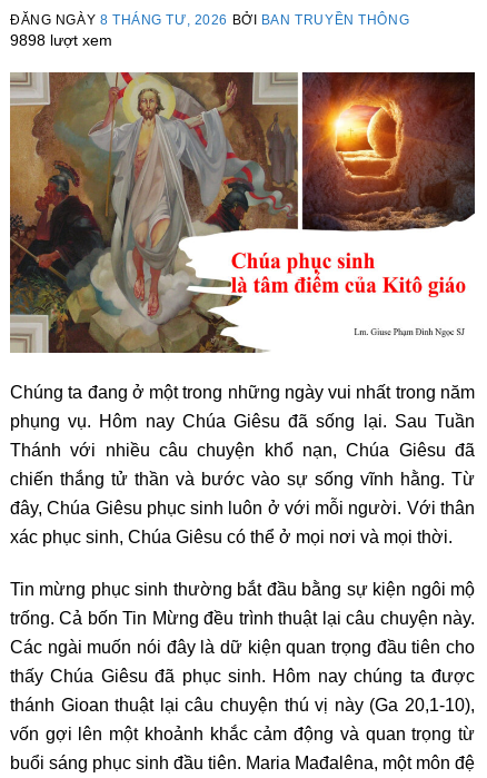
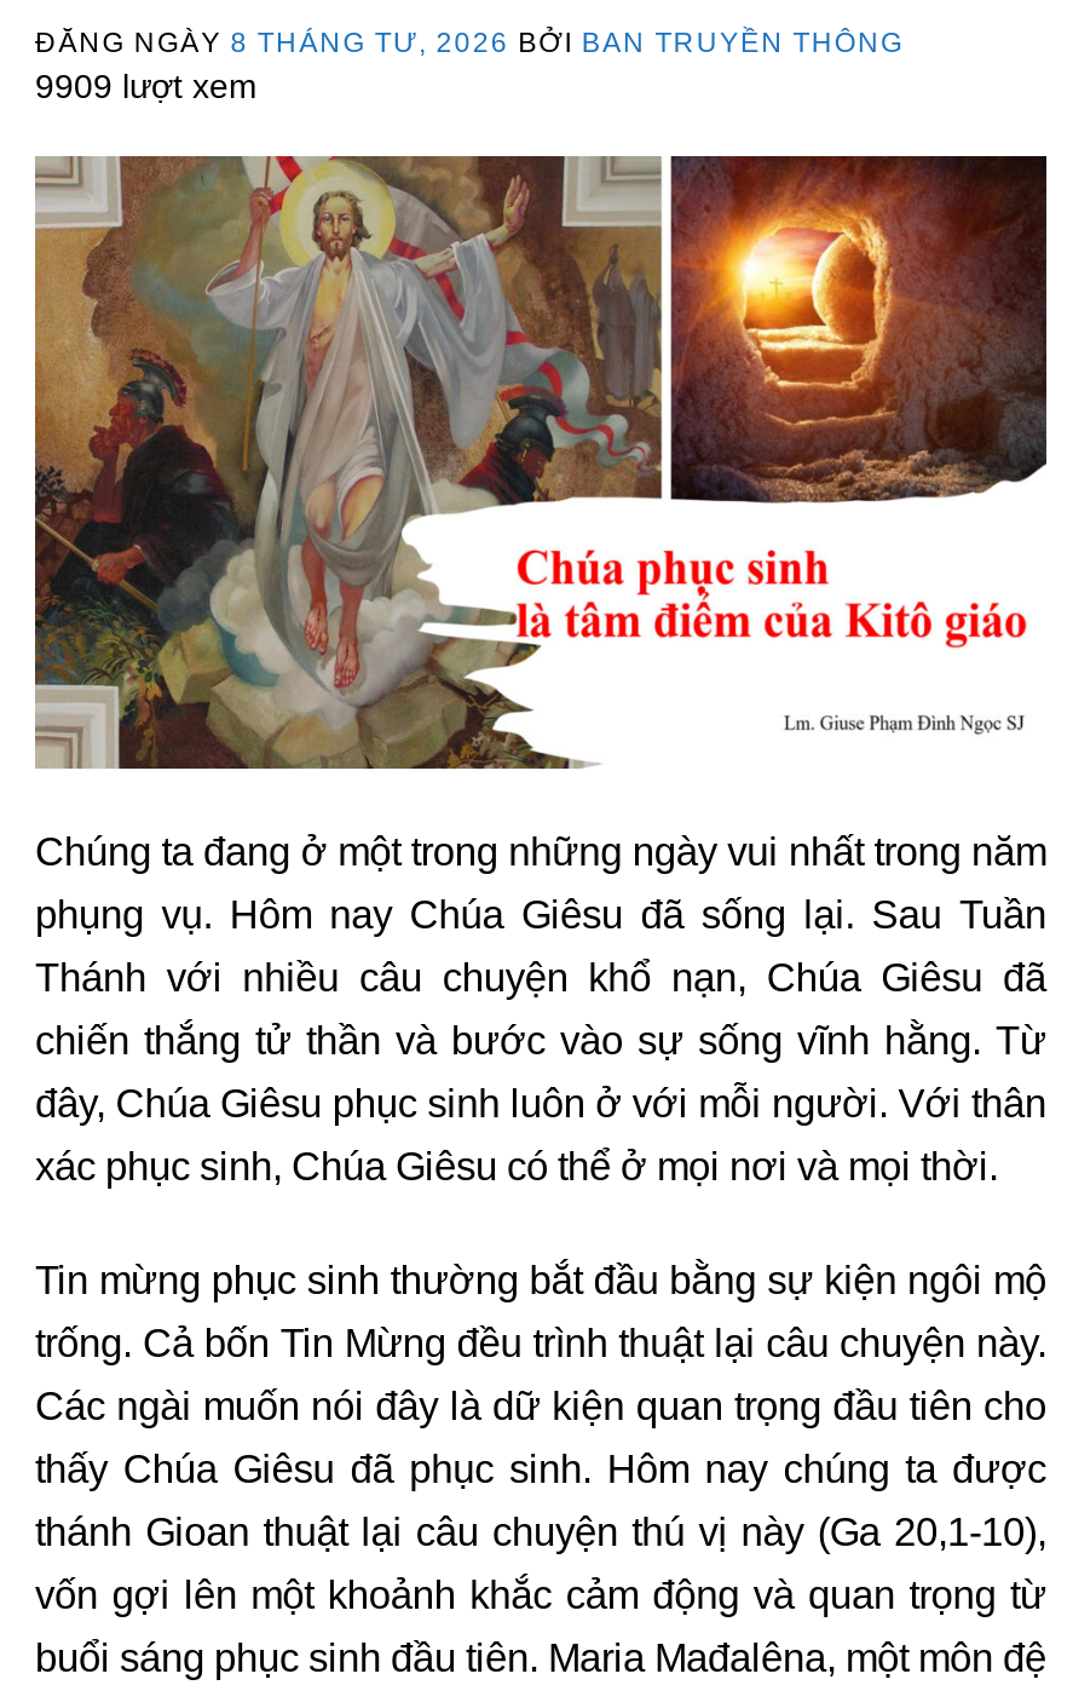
- 9898 lượt xem
+ 9909 lượt xem
